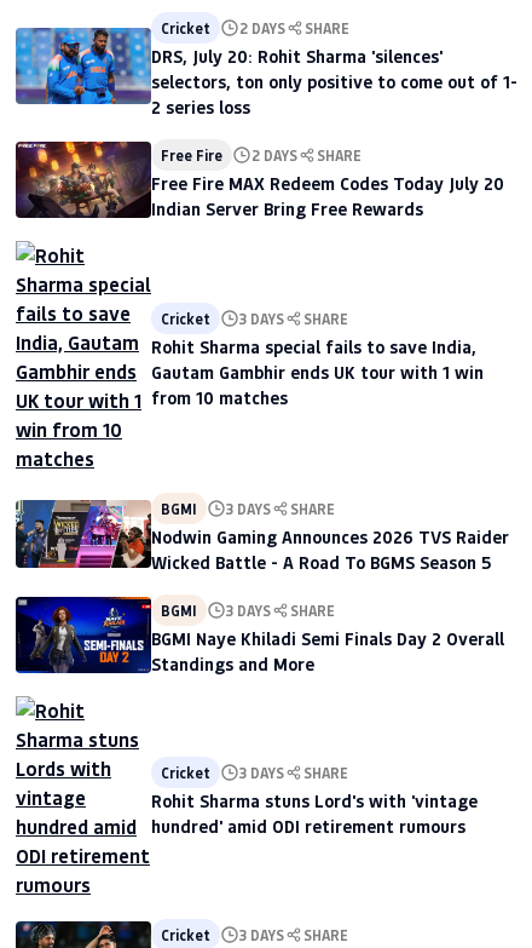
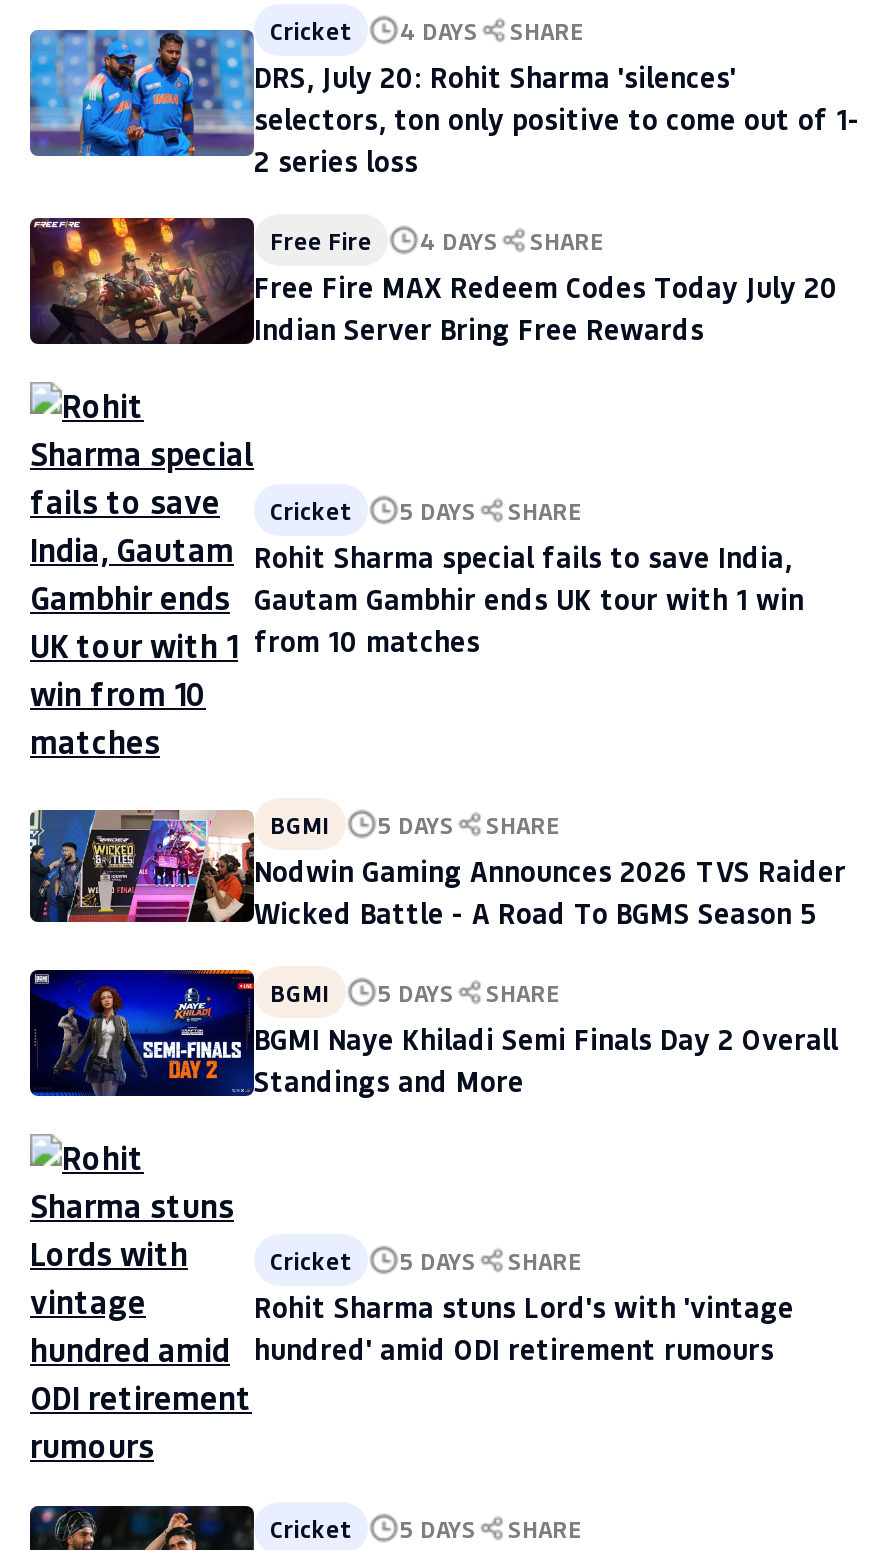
- Cricket 2 DAYS SHARE
+ Cricket 4 DAYS SHARE

- Free Fire 2 DAYS SHARE
+ Free Fire 4 DAYS SHARE

- Cricket 3 DAYS SHARE
+ Cricket 5 DAYS SHARE

- BGMI 3 DAYS SHARE
+ BGMI 5 DAYS SHARE

- BGMI 3 DAYS SHARE
+ BGMI 5 DAYS SHARE

- Cricket 3 DAYS SHARE
+ Cricket 5 DAYS SHARE

- Cricket 3 DAYS SHARE
+ Cricket 5 DAYS SHARE
